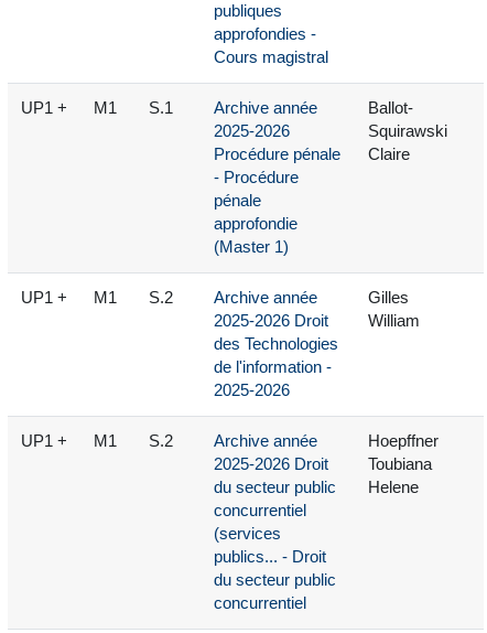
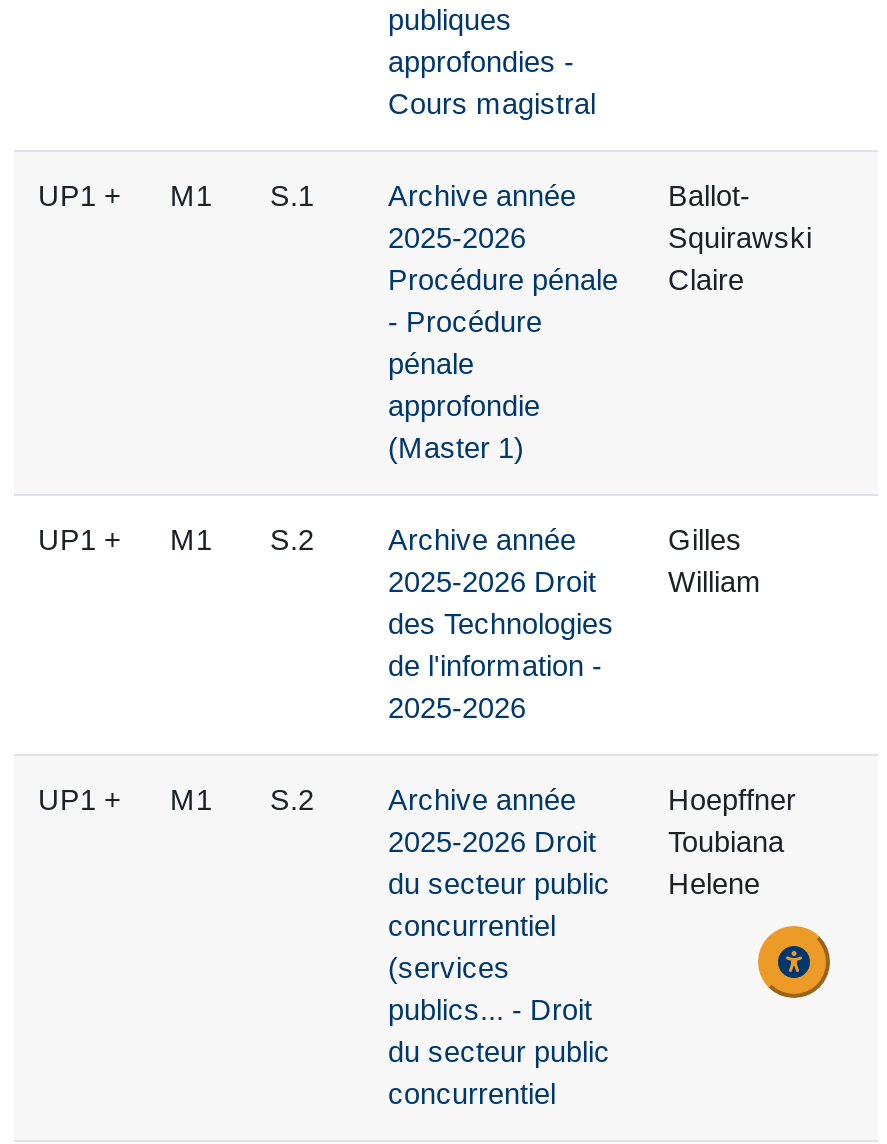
+ [image]
